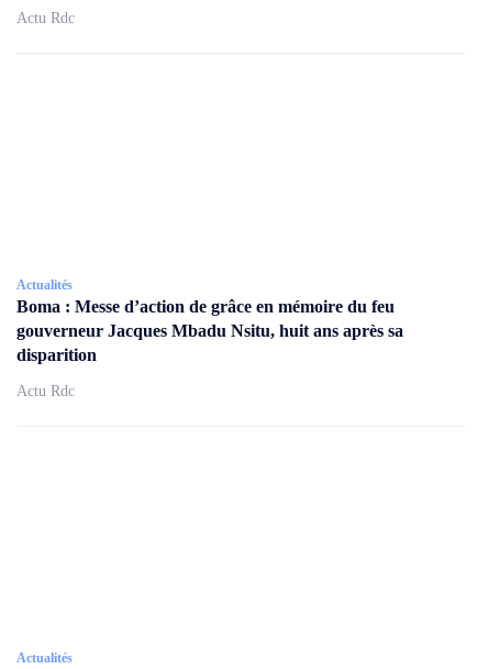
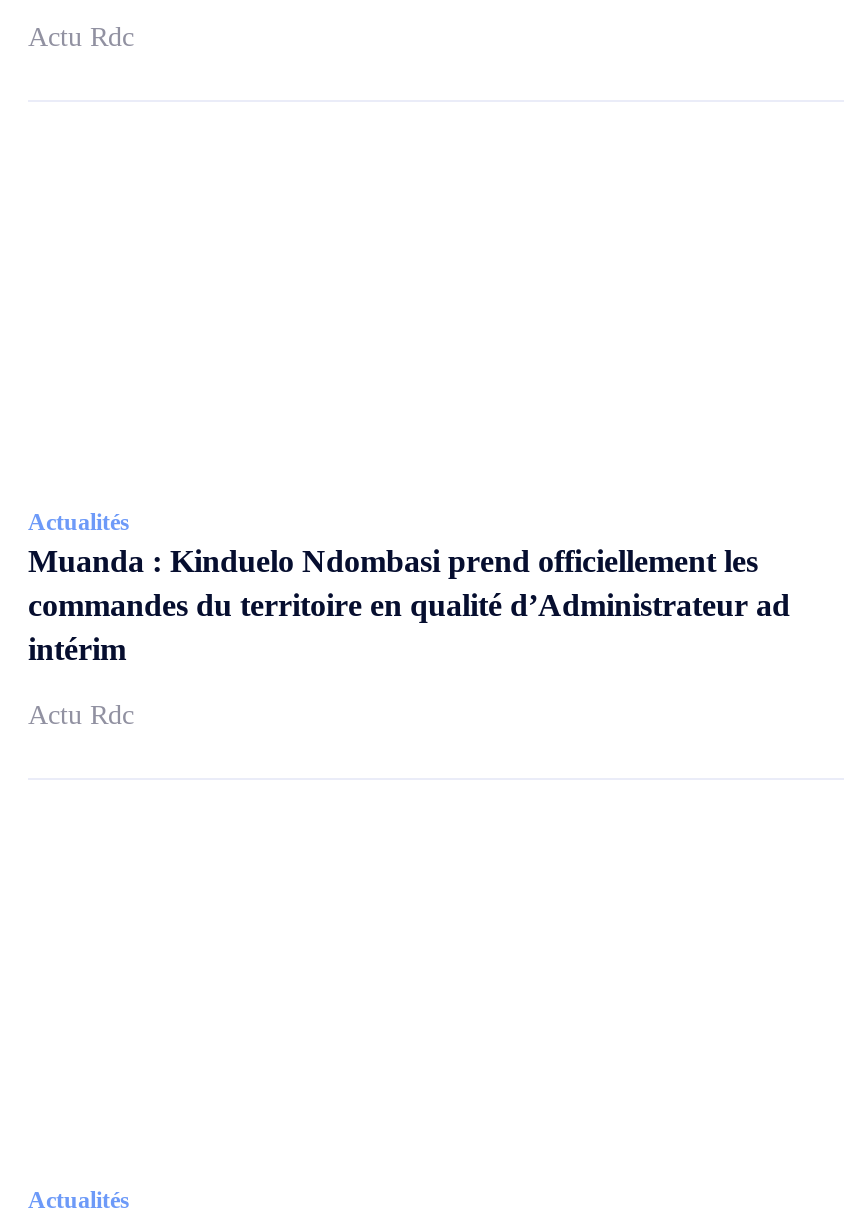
- Boma : Messe d’action de grâce en mémoire du feu
- gouverneur Jacques Mbadu Nsitu, huit ans après sa
- disparition
+ Muanda : Kinduelo Ndombasi prend officiellement les
+ commandes du territoire en qualité d’Administrateur ad
+ intérim
